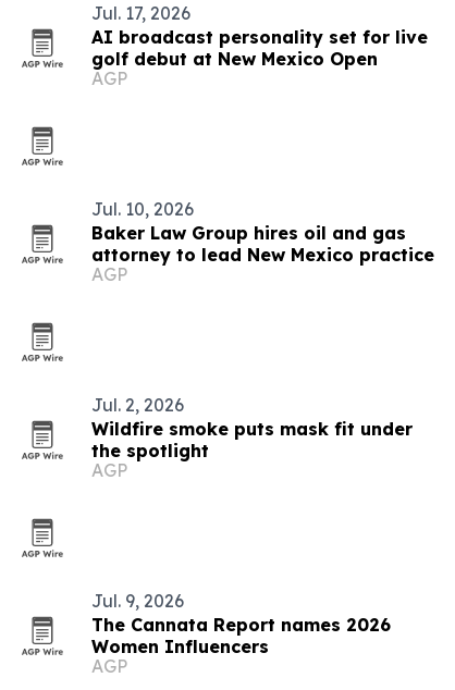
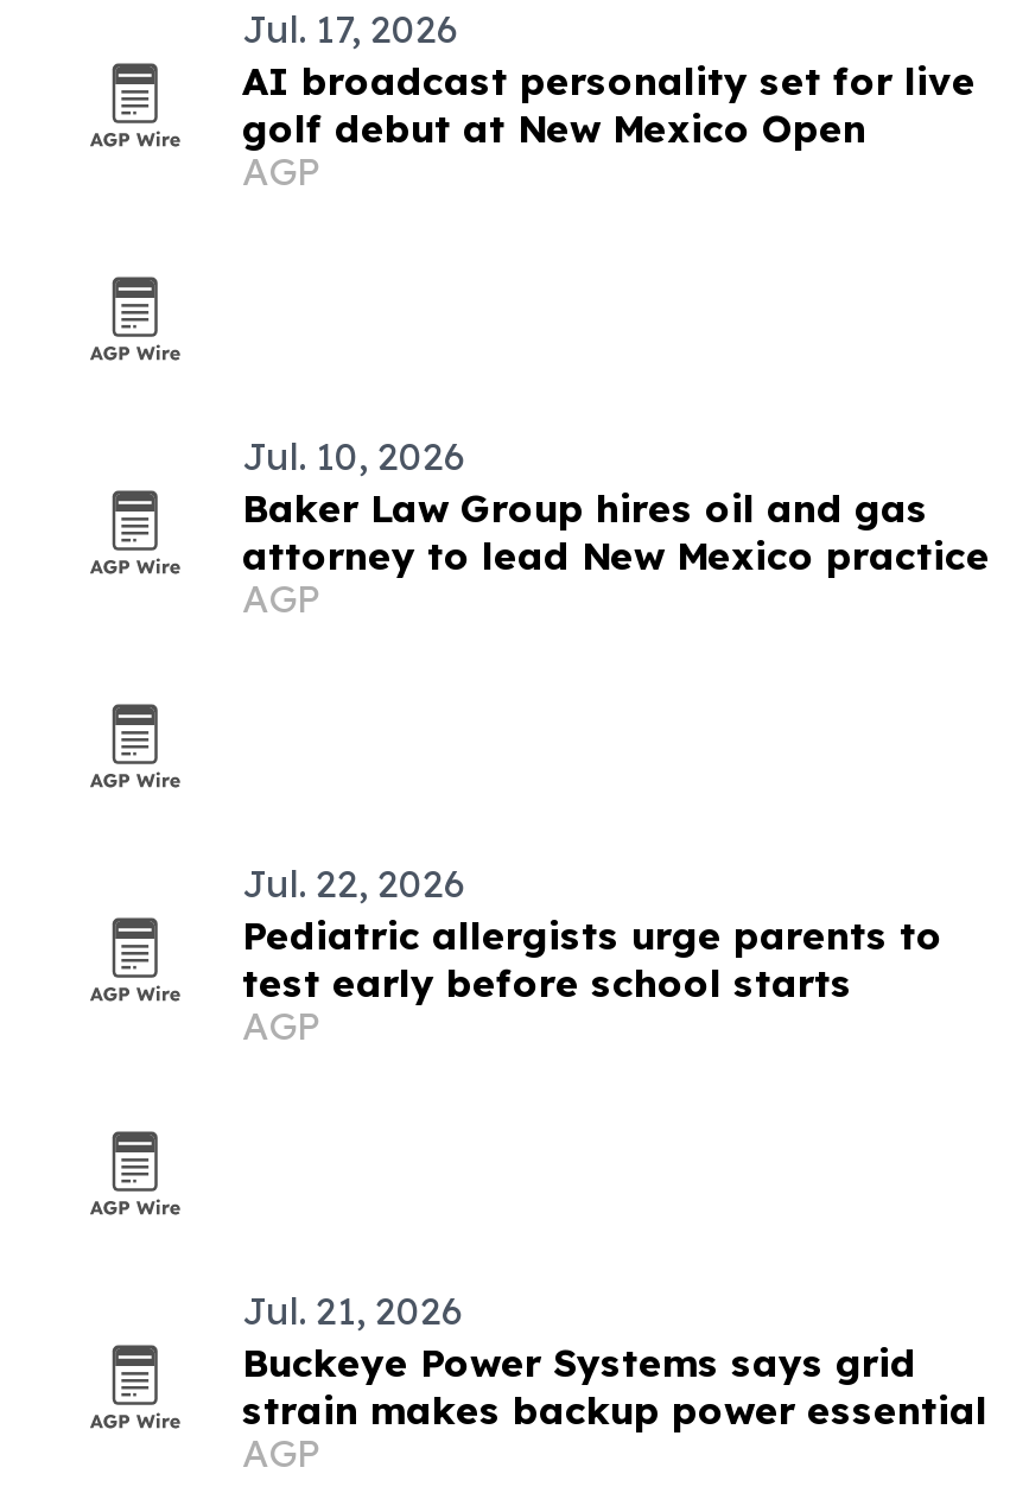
- Jul. 2, 2026
- Wildfire smoke puts mask fit under
- the spotlight
+ Jul. 22, 2026
+ Pediatric allergists urge parents to
+ test early before school starts

- Jul. 9, 2026
- The Cannata Report names 2026
- Women Influencers
+ Jul. 21, 2026
+ Buckeye Power Systems says grid
+ strain makes backup power essential
